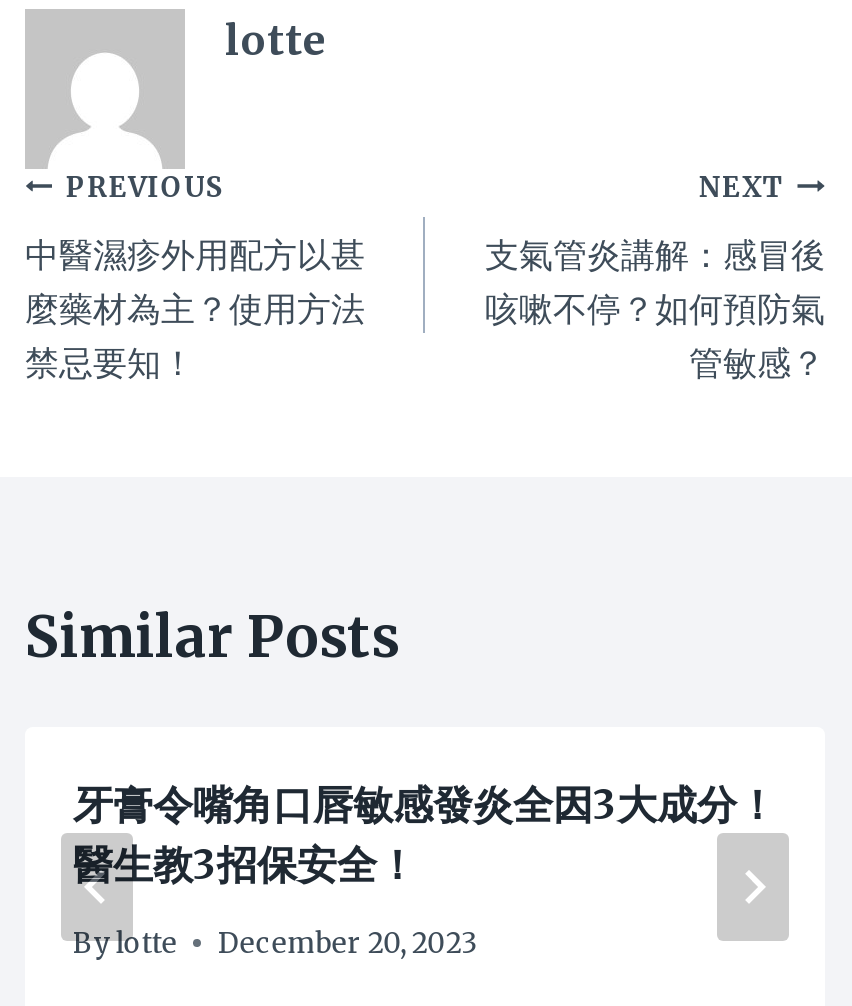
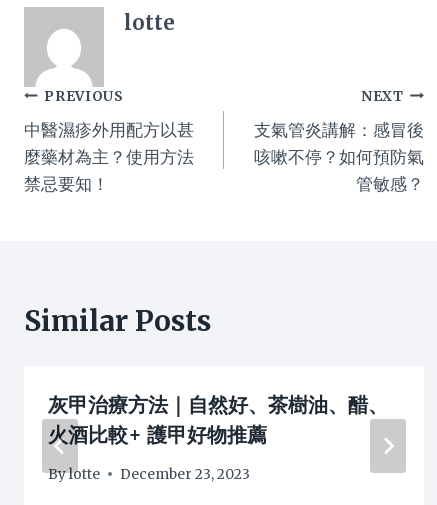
- 牙膏令嘴角口唇敏感發炎全因3大成分！
- 醫生教3招保安全！
+ 灰甲治療方法｜自然好、茶樹油、醋、
+ 火酒比較+ 護甲好物推薦

- By lotte December 20, 2023
+ By lotte December 23, 2023
